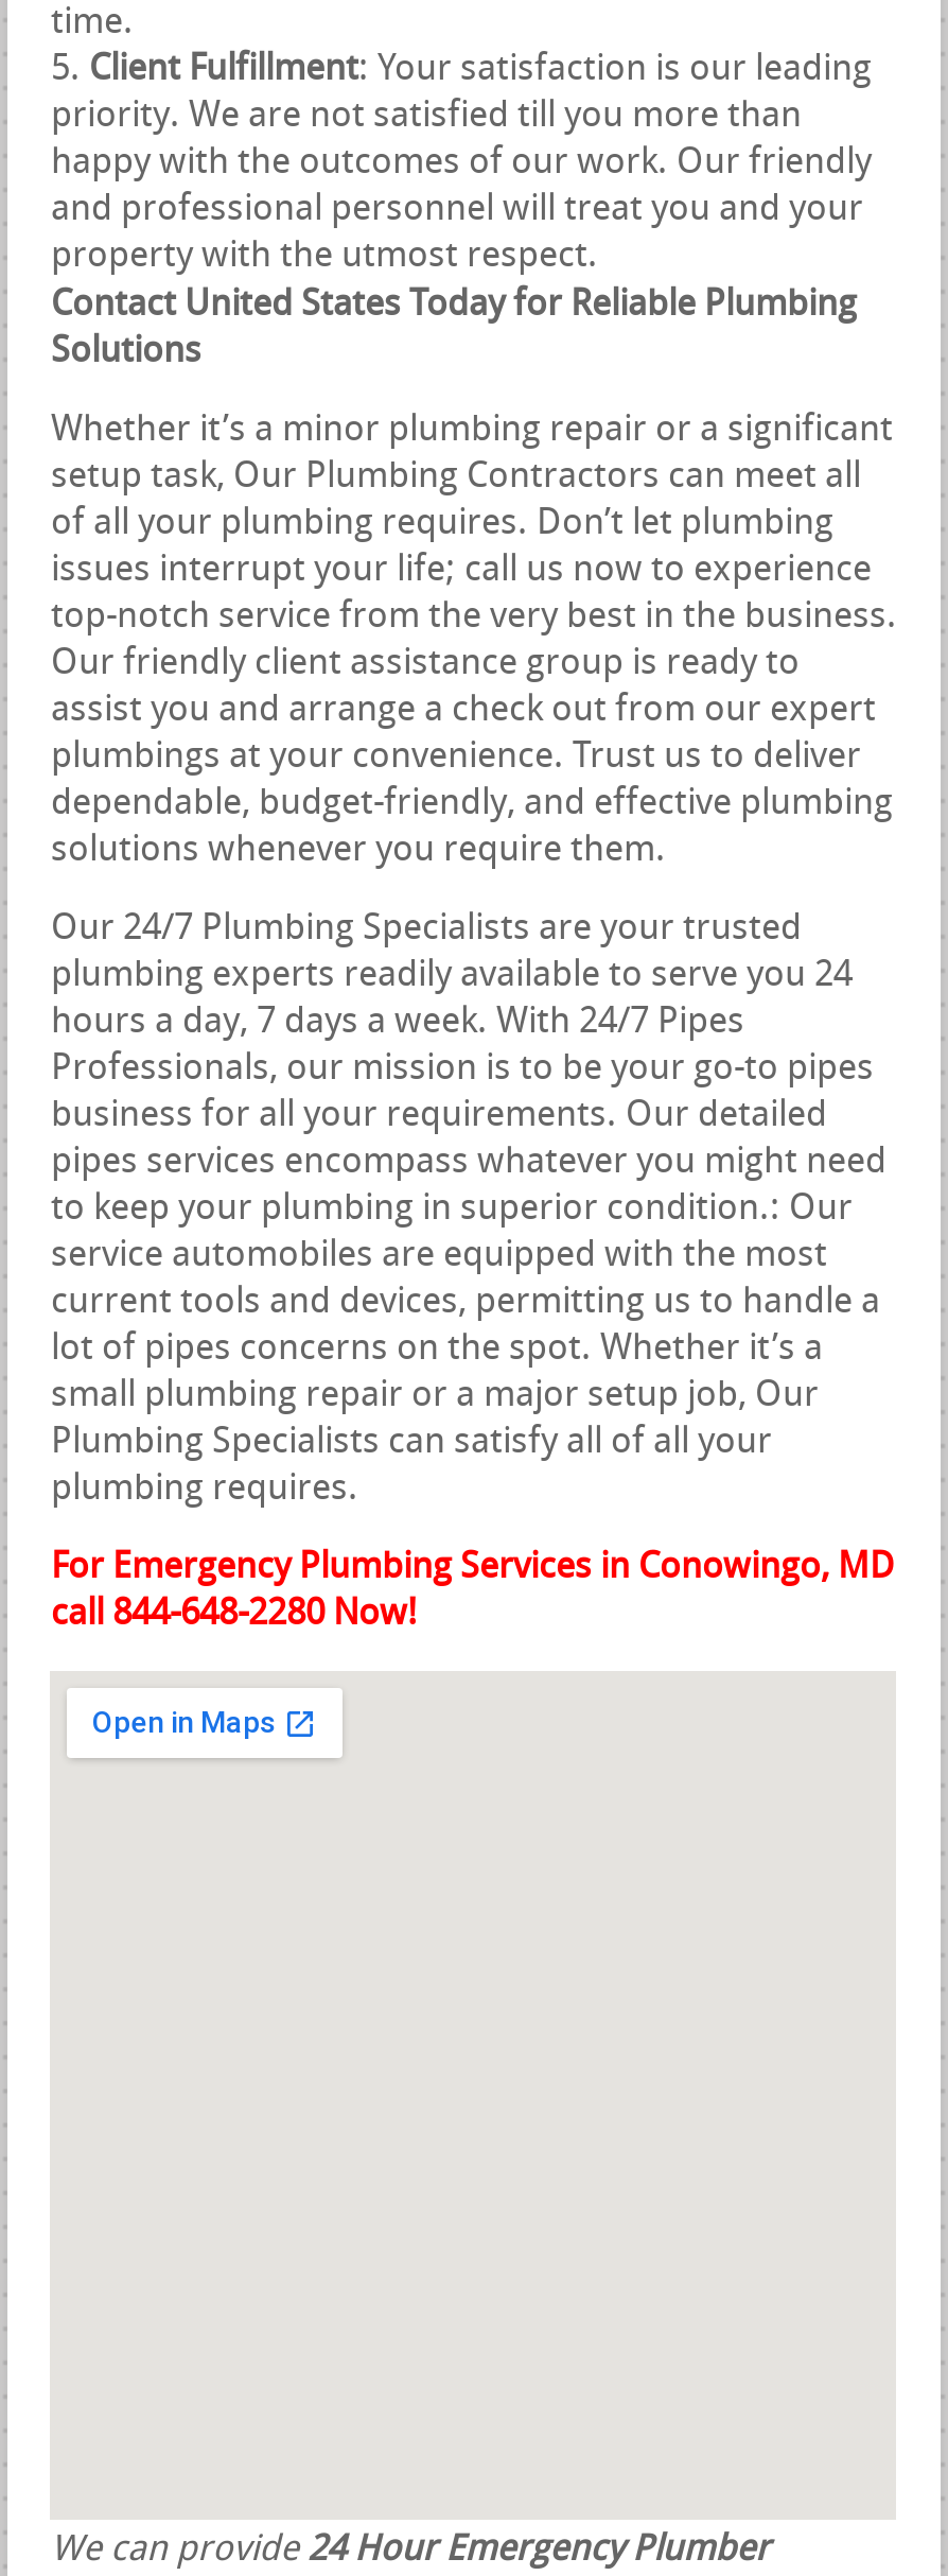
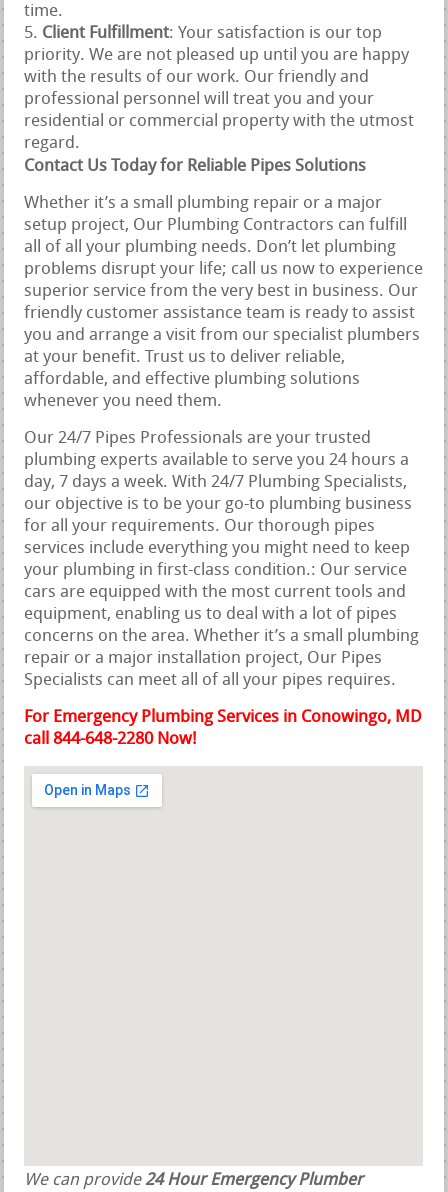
- Client Fulfillment: Your satisfaction is our leading
- priority. We are not satisfied till you more than
- happy with the outcomes of our work. Our friendly
- and professional personnel will treat you and your
- property with the utmost respect.
- Contact United States Today for Reliable Plumbing
- Solutions
+ Client Fulfillment: Your satisfaction is our top
+ priority. We are not pleased up until you are happy
+ with the results of our work. Our friendly and
+ professional personnel will treat you and your
+ residential or commercial property with the utmost
+ regard.
+ Contact Us Today for Reliable Pipes Solutions

- Whether it’s a minor plumbing repair or a significant
- setup task, Our Plumbing Contractors can meet all
- of all your plumbing requires. Don’t let plumbing
- issues interrupt your life; call us now to experience
- top-notch service from the very best in the business.
- Our friendly client assistance group is ready to
- assist you and arrange a check out from our expert
- plumbings at your convenience. Trust us to deliver
- dependable, budget-friendly, and effective plumbing
- solutions whenever you require them.
+ Whether it’s a small plumbing repair or a major
+ setup project, Our Plumbing Contractors can fulfill
+ all of all your plumbing needs. Don’t let plumbing
+ problems disrupt your life; call us now to experience
+ superior service from the very best in business. Our
+ friendly customer assistance team is ready to assist
+ you and arrange a visit from our specialist plumbers
+ at your benefit. Trust us to deliver reliable,
+ affordable, and effective plumbing solutions
+ whenever you need them.

- Our 24/7 Plumbing Specialists are your trusted
- plumbing experts readily available to serve you 24
- hours a day, 7 days a week. With 24/7 Pipes
- Professionals, our mission is to be your go-to pipes
- business for all your requirements. Our detailed
- pipes services encompass whatever you might need
- to keep your plumbing in superior condition.: Our
- service automobiles are equipped with the most
- current tools and devices, permitting us to handle a
- lot of pipes concerns on the spot. Whether it’s a
- small plumbing repair or a major setup job, Our
- Plumbing Specialists can satisfy all of all your
- plumbing requires.
+ Our 24/7 Pipes Professionals are your trusted
+ plumbing experts available to serve you 24 hours a
+ day, 7 days a week. With 24/7 Plumbing Specialists,
+ our objective is to be your go-to plumbing business
+ for all your requirements. Our thorough pipes
+ services include everything you might need to keep
+ your plumbing in first-class condition.: Our service
+ cars are equipped with the most current tools and
+ equipment, enabling us to deal with a lot of pipes
+ concerns on the area. Whether it’s a small plumbing
+ repair or a major installation project, Our Pipes
+ Specialists can meet all of all your pipes requires.
